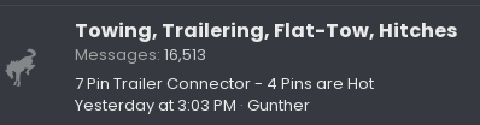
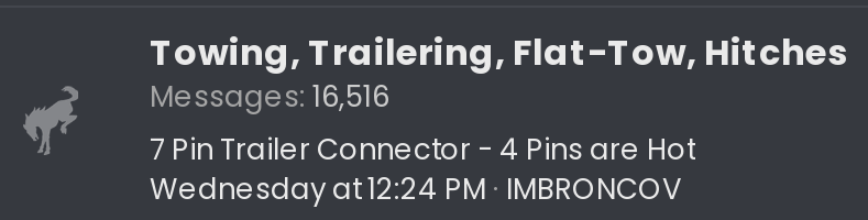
- Messages 16,513
+ Messages 16,516

- Yesterday at 3:03 PM Gunther
+ Wednesday at 12:24 PM IMBRONCOV
